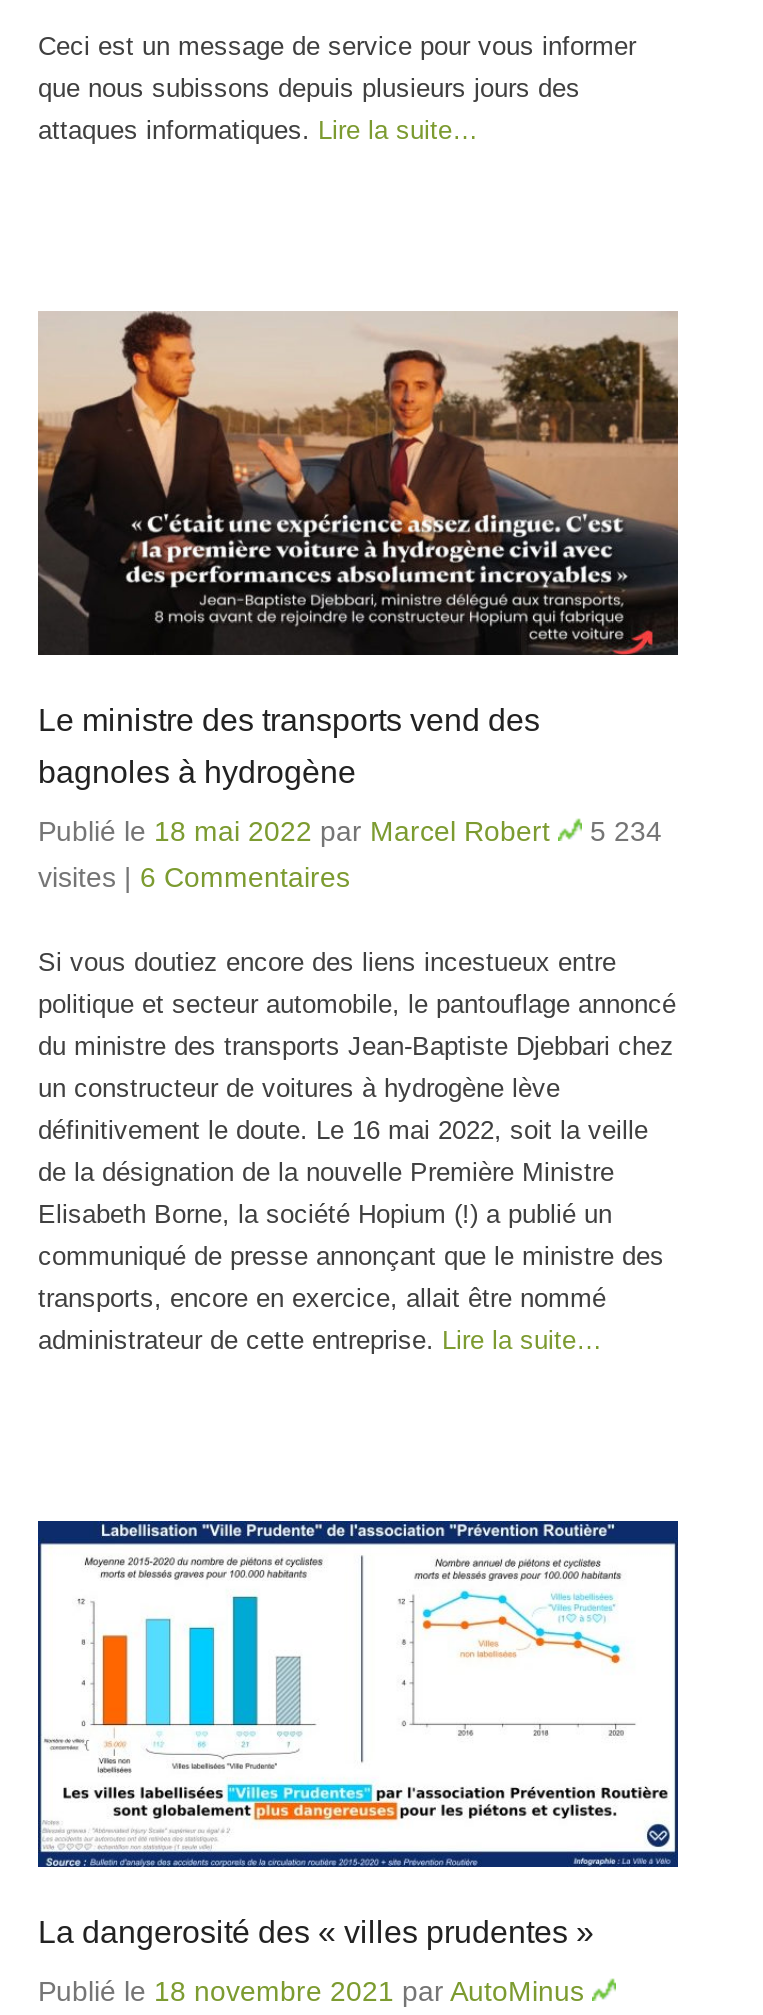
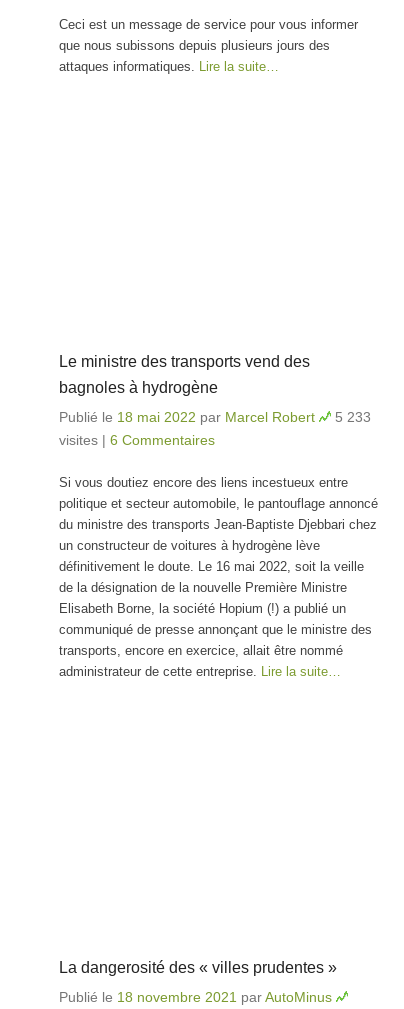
- [image]

- Publié le 18 mai 2022 par Marcel Robert 5 234
+ Publié le 18 mai 2022 par Marcel Robert 5 233

- [image]
